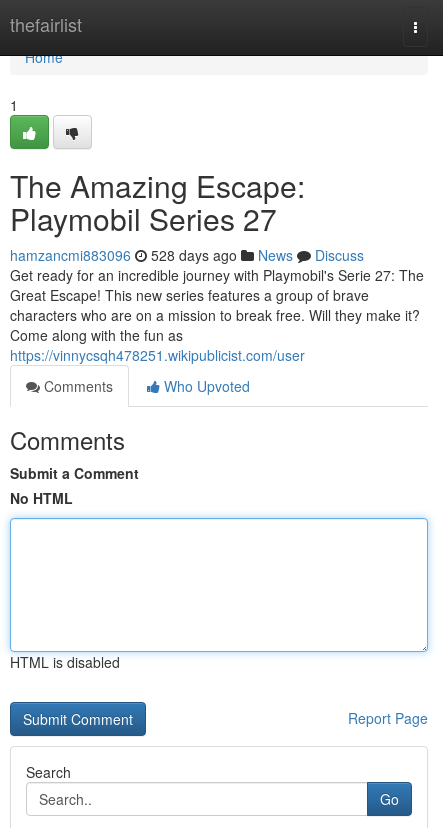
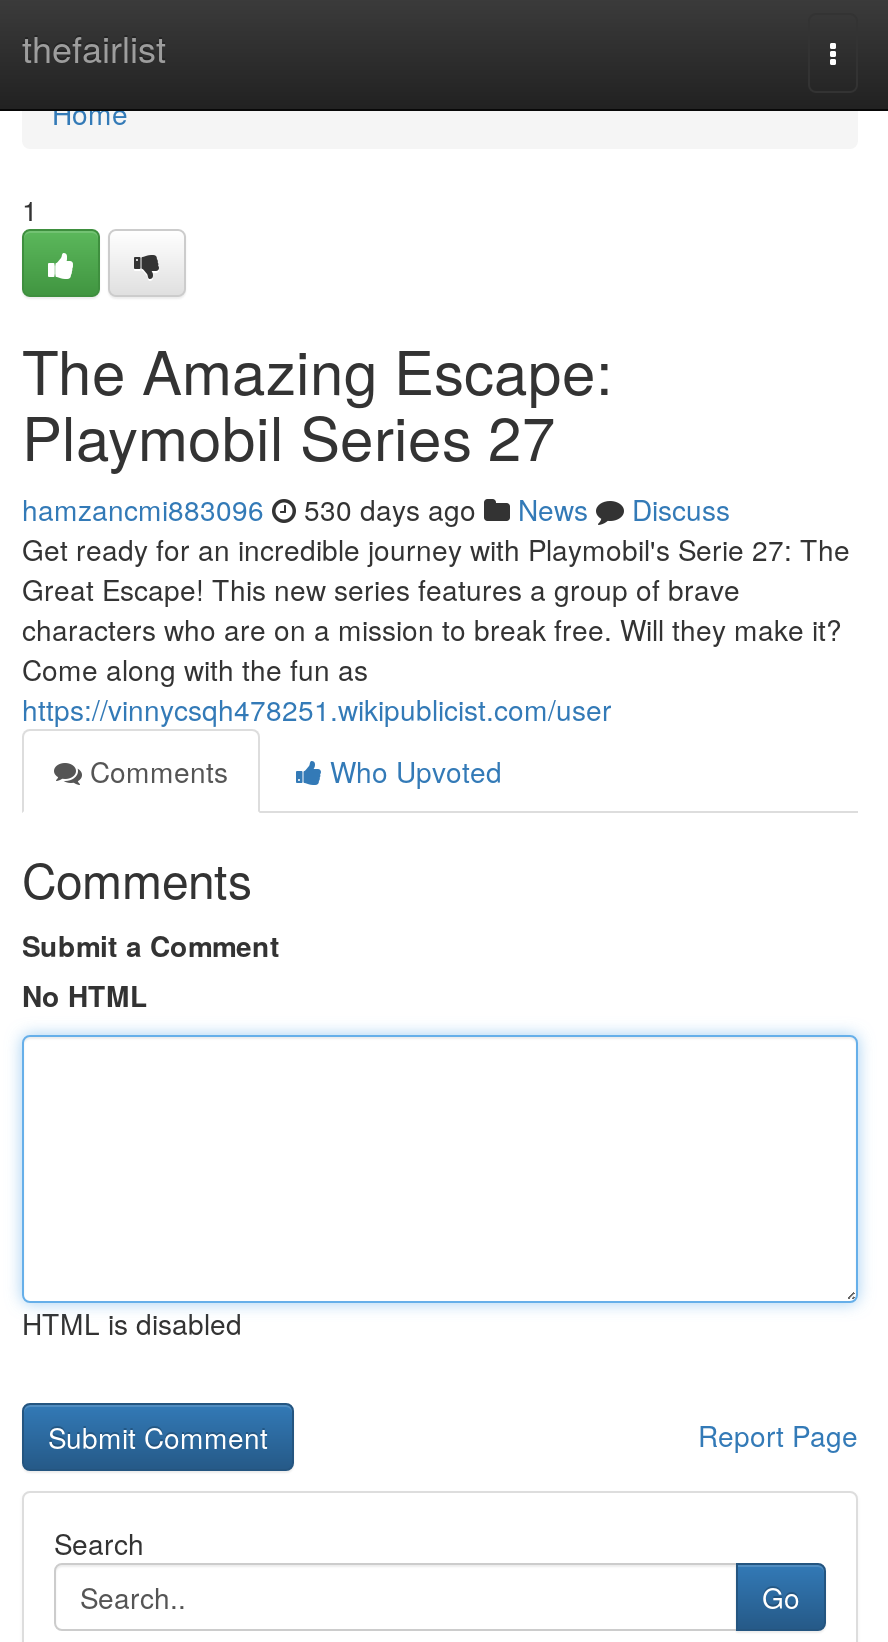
- hamzancmi883096 528 days ago News Discuss
+ hamzancmi883096 530 days ago News Discuss
